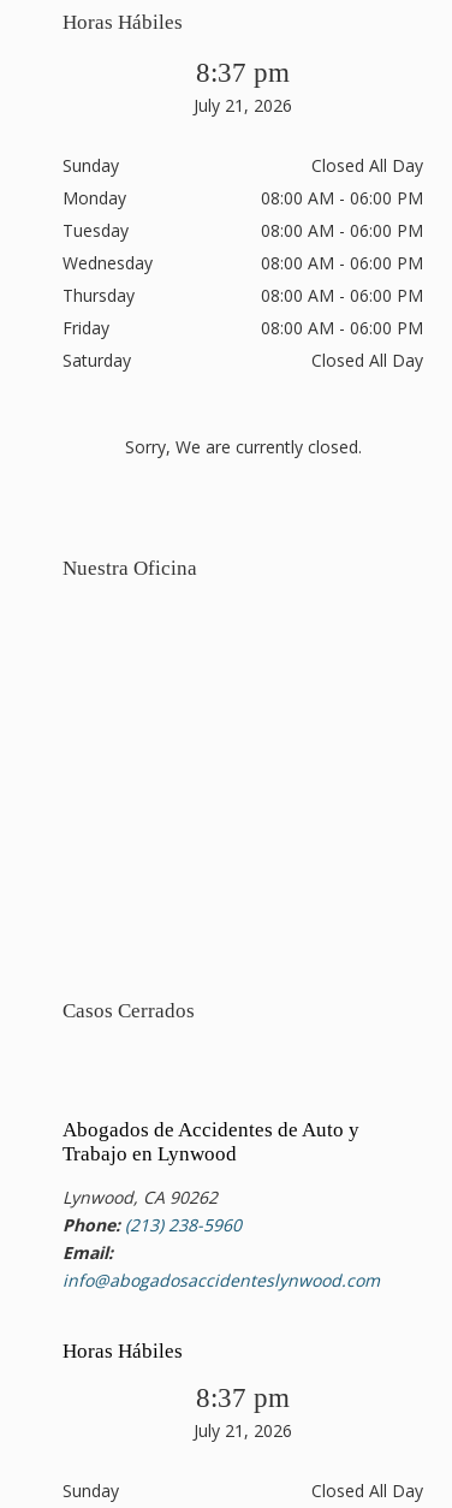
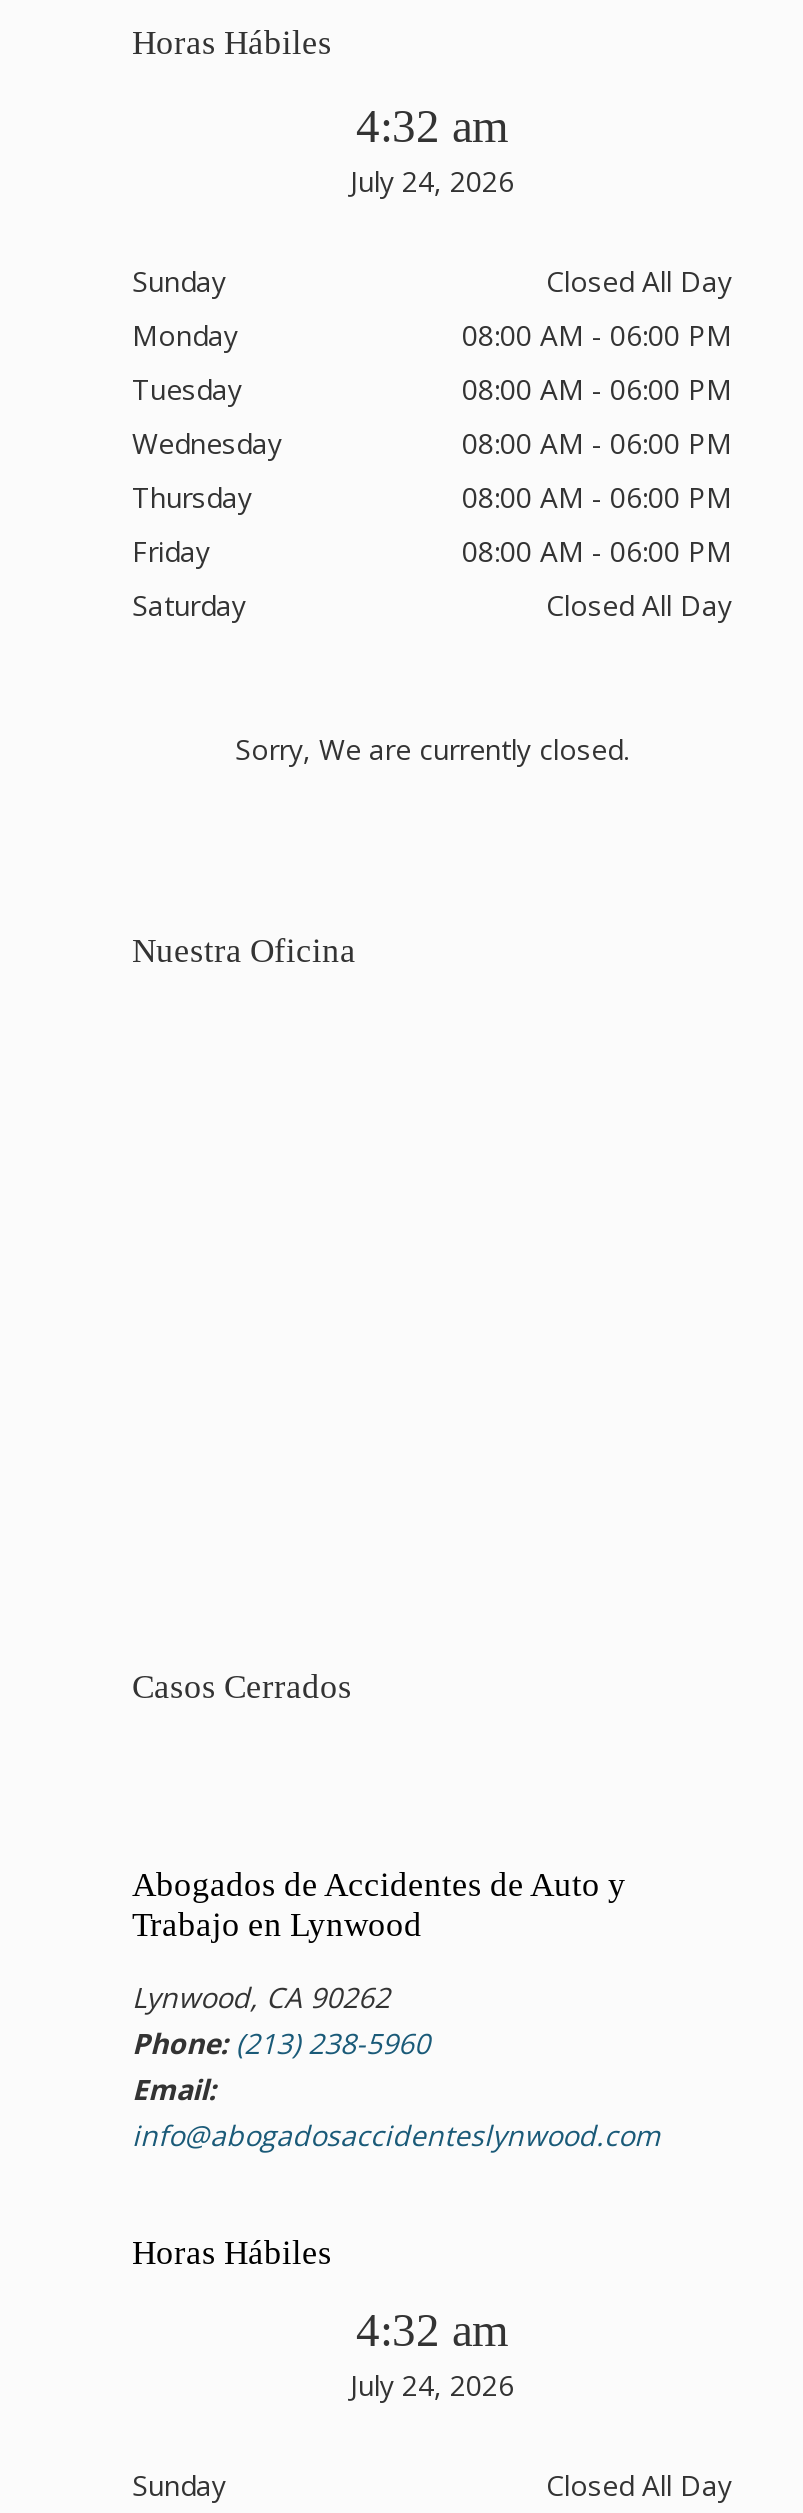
- 8:37 pm
- July 21, 2026
+ 4:32 am
+ July 24, 2026

- 8:37 pm
- July 21, 2026
+ 4:32 am
+ July 24, 2026
